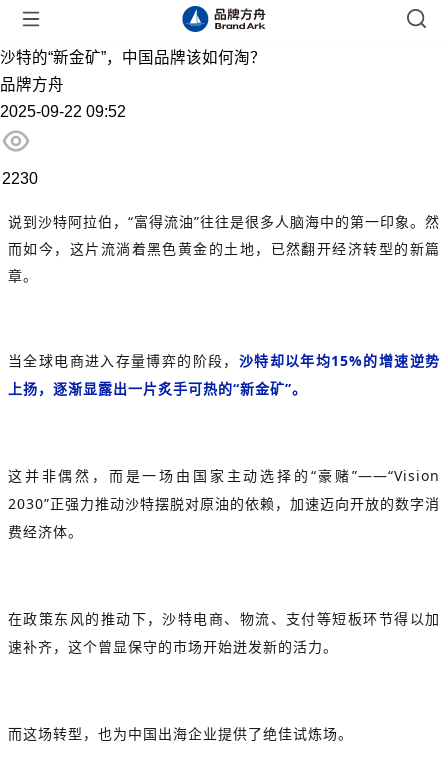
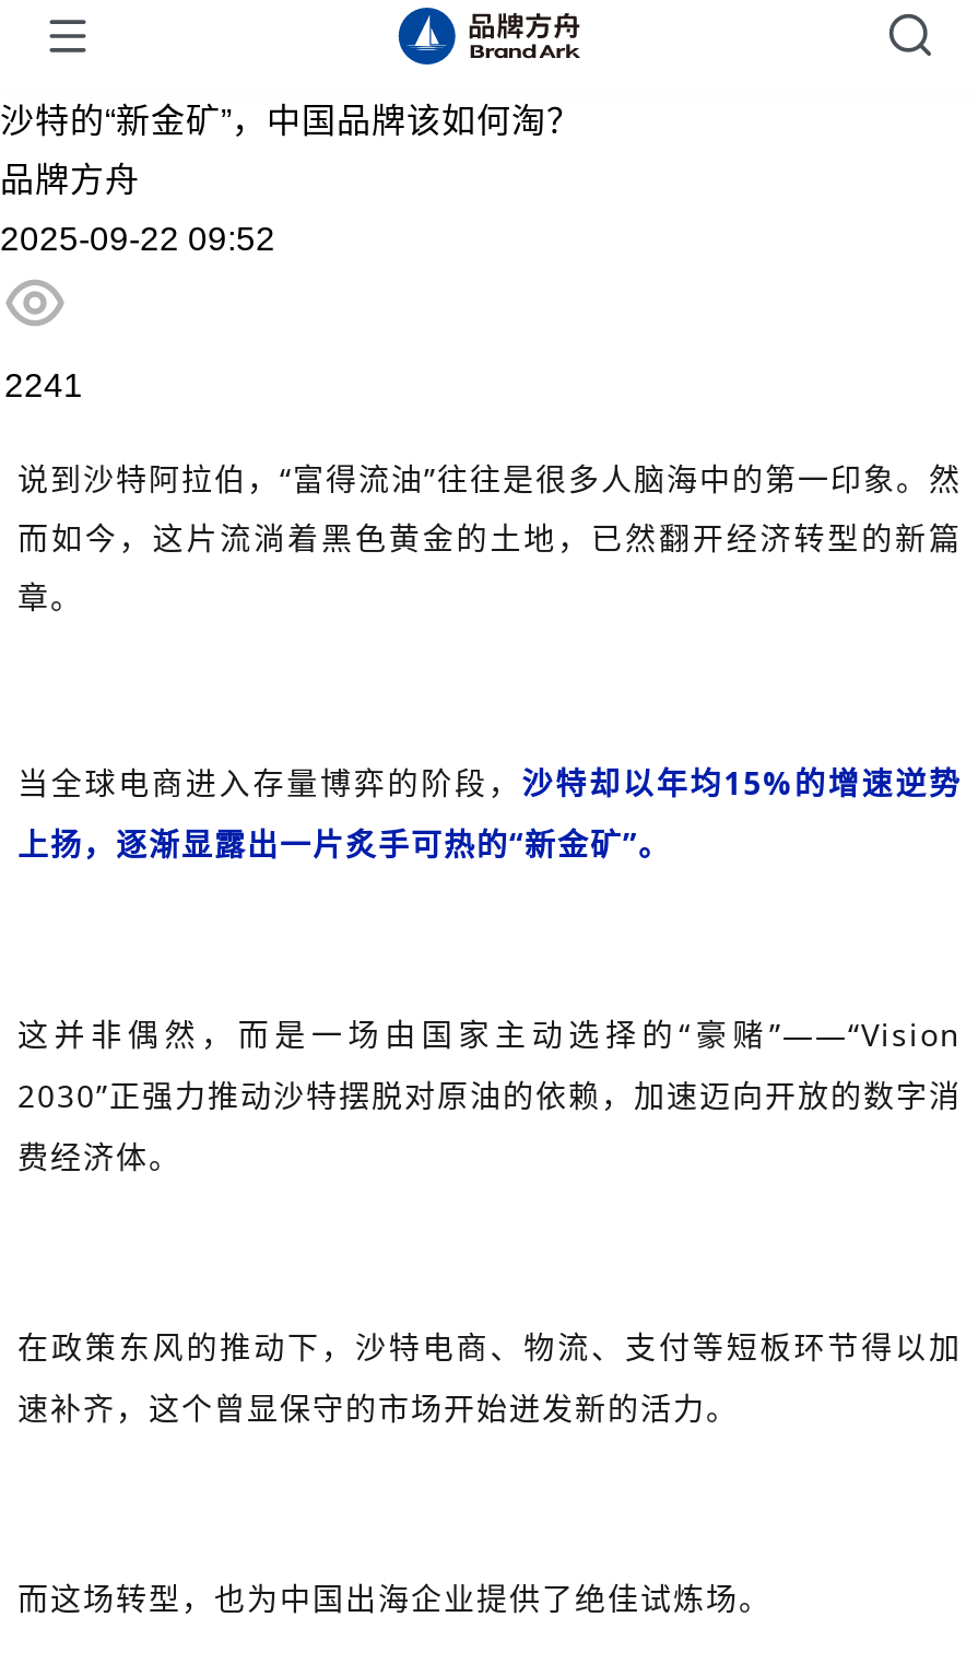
- 2230
+ 2241
